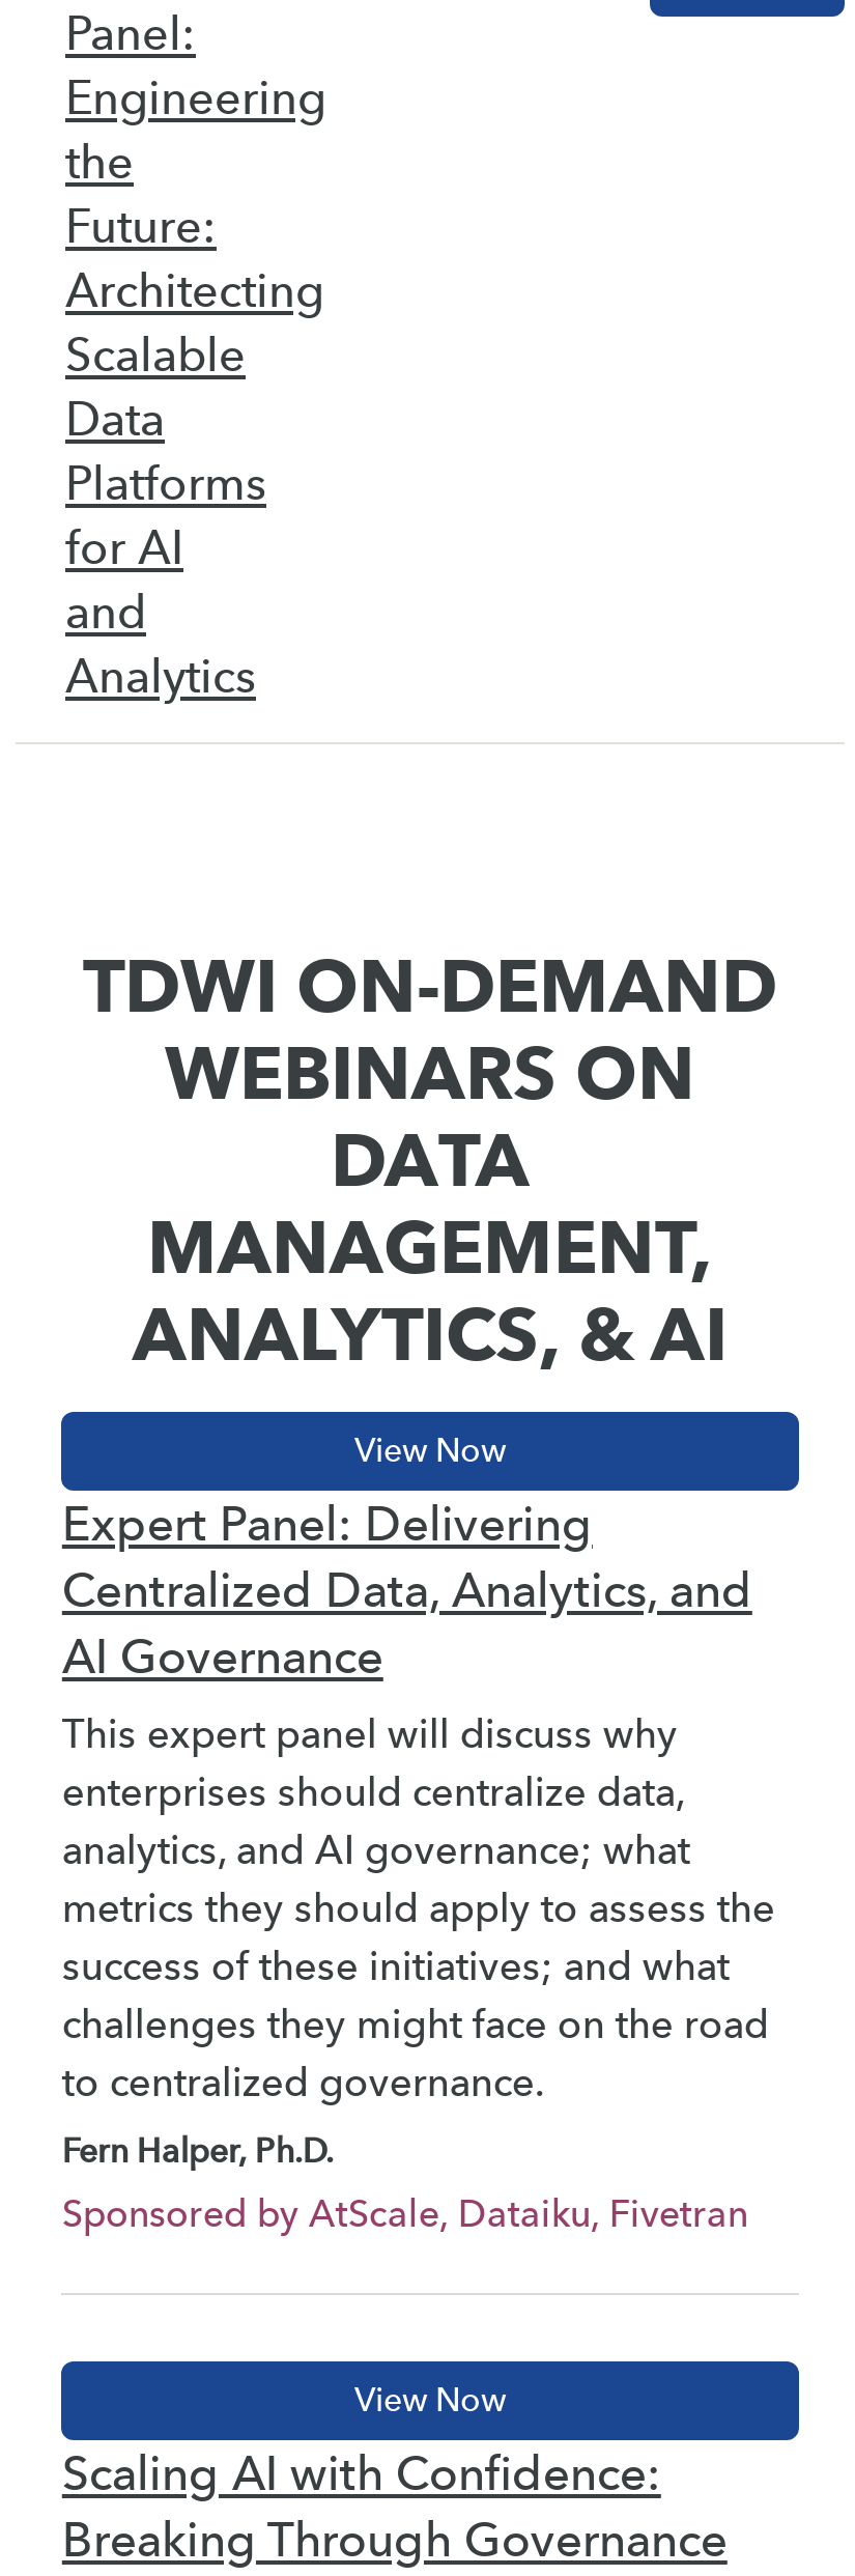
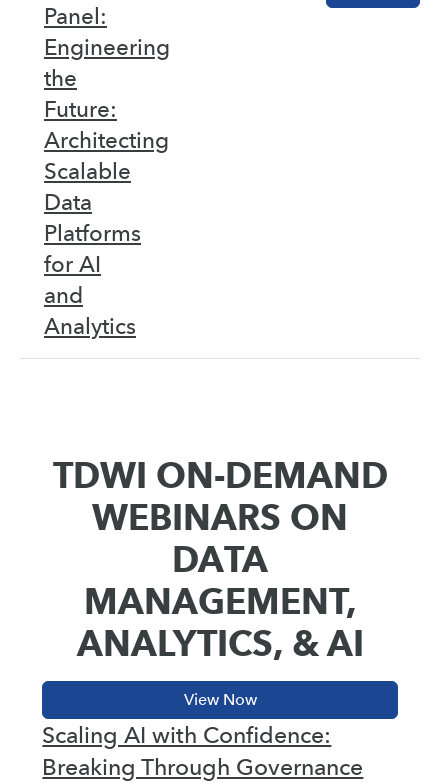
- Expert Panel: Delivering
- Centralized Data, Analytics, and
- AI Governance
- This expert panel will discuss why
- enterprises should centralize data,
- analytics, and AI governance; what
- metrics they should apply to assess the
- success of these initiatives; and what
- challenges they might face on the road
- to centralized governance.
- Fern Halper, Ph.D.
- Sponsored by AtScale, Dataiku, Fivetran
